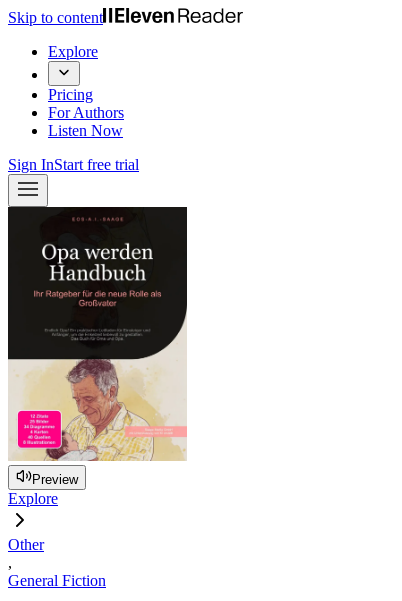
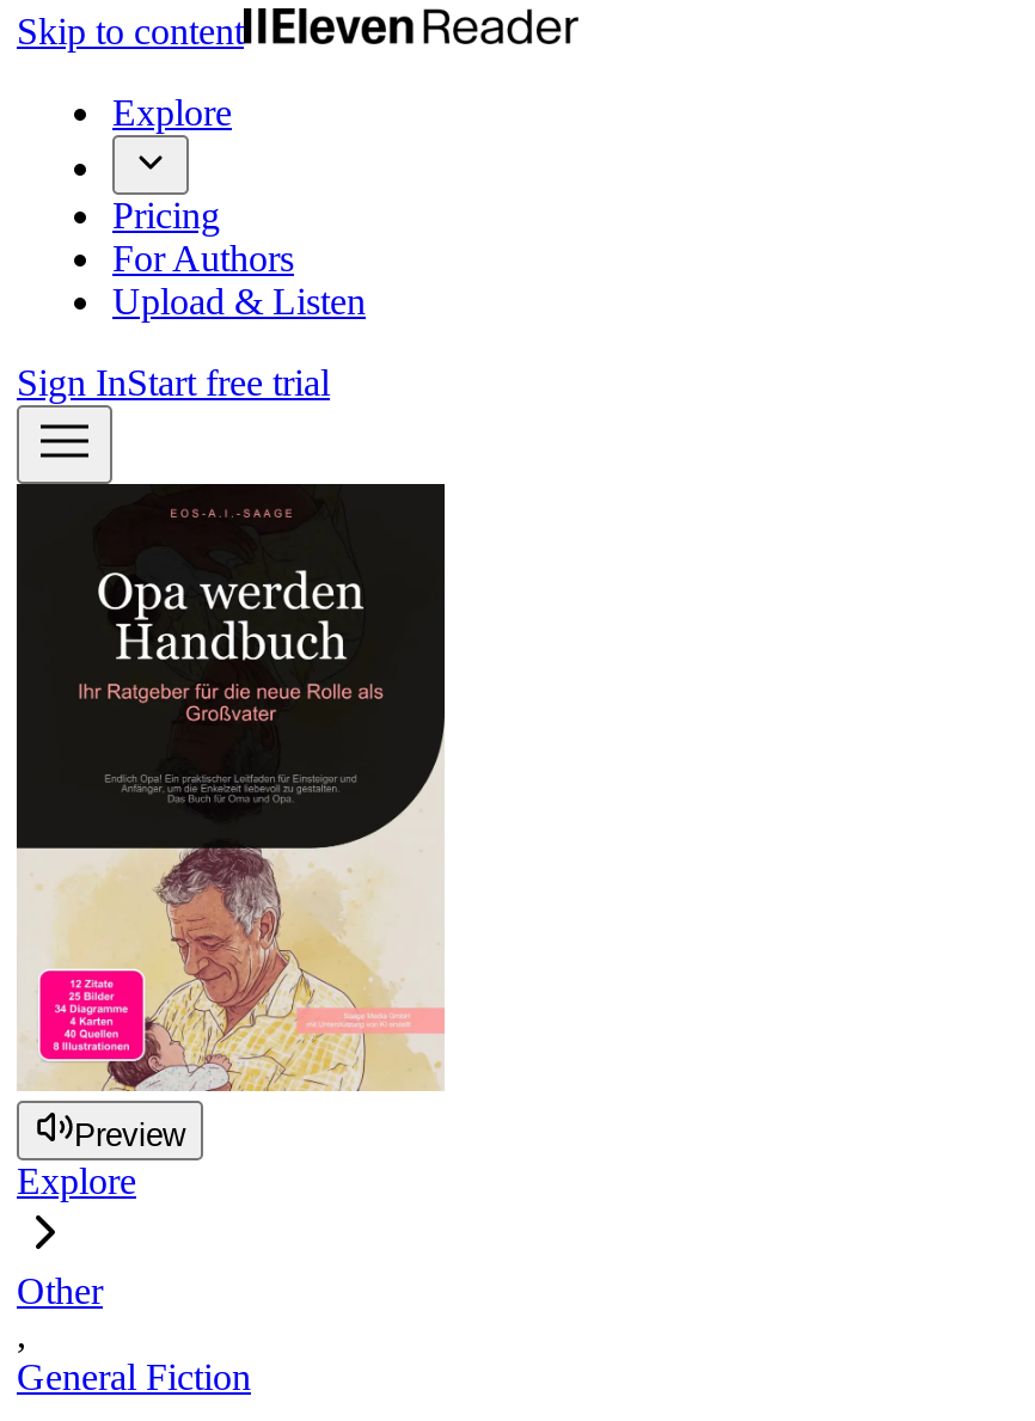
- Listen Now
+ Upload & Listen
